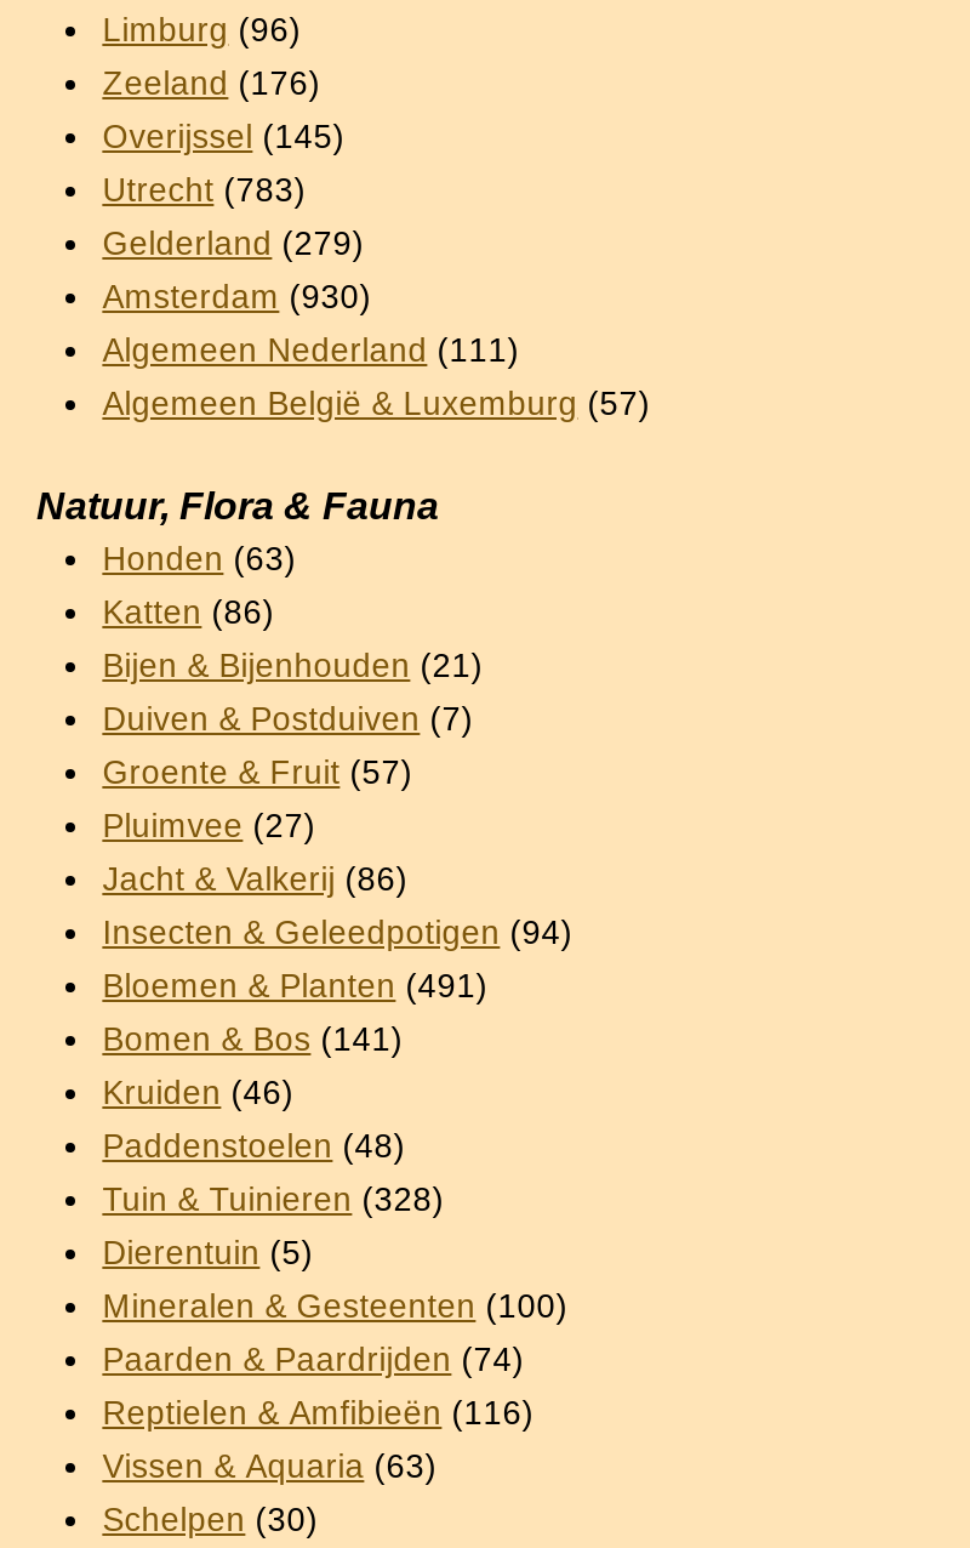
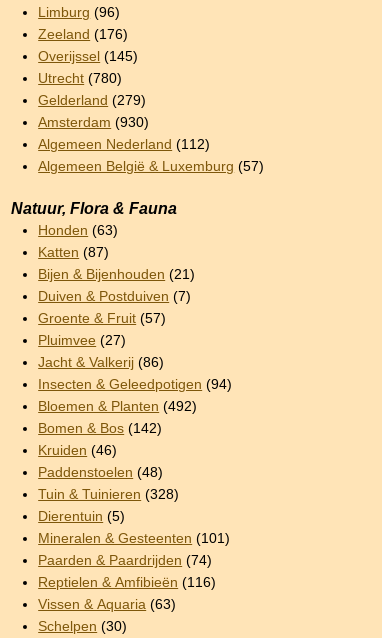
- Utrecht (783)
+ Utrecht (780)

- Algemeen Nederland (111)
+ Algemeen Nederland (112)

- Katten (86)
+ Katten (87)

- Bloemen & Planten (491)
+ Bloemen & Planten (492)

- Bomen & Bos (141)
+ Bomen & Bos (142)

- Mineralen & Gesteenten (100)
+ Mineralen & Gesteenten (101)
